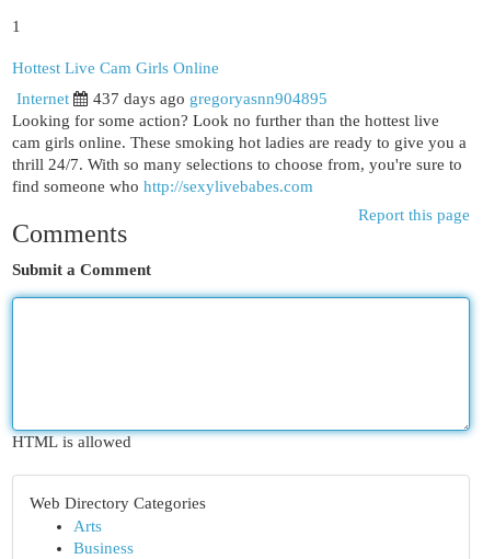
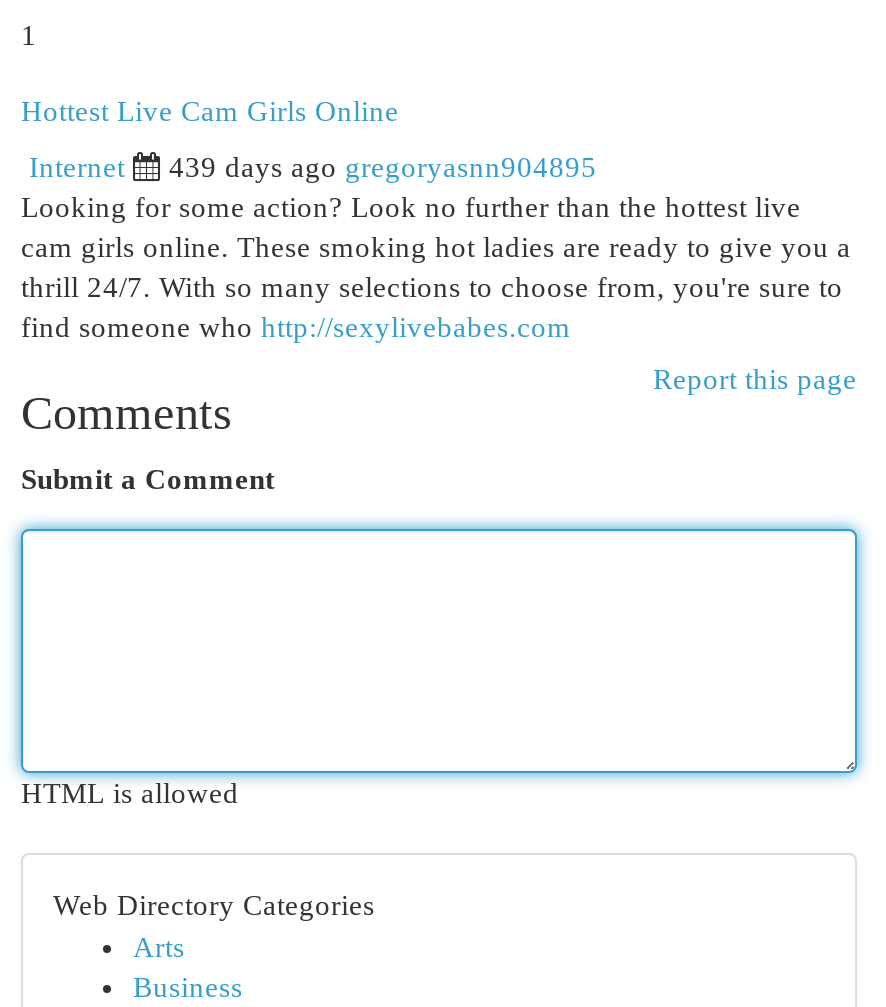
- 437 days ago gregoryasnn904895
+ 439 days ago gregoryasnn904895
